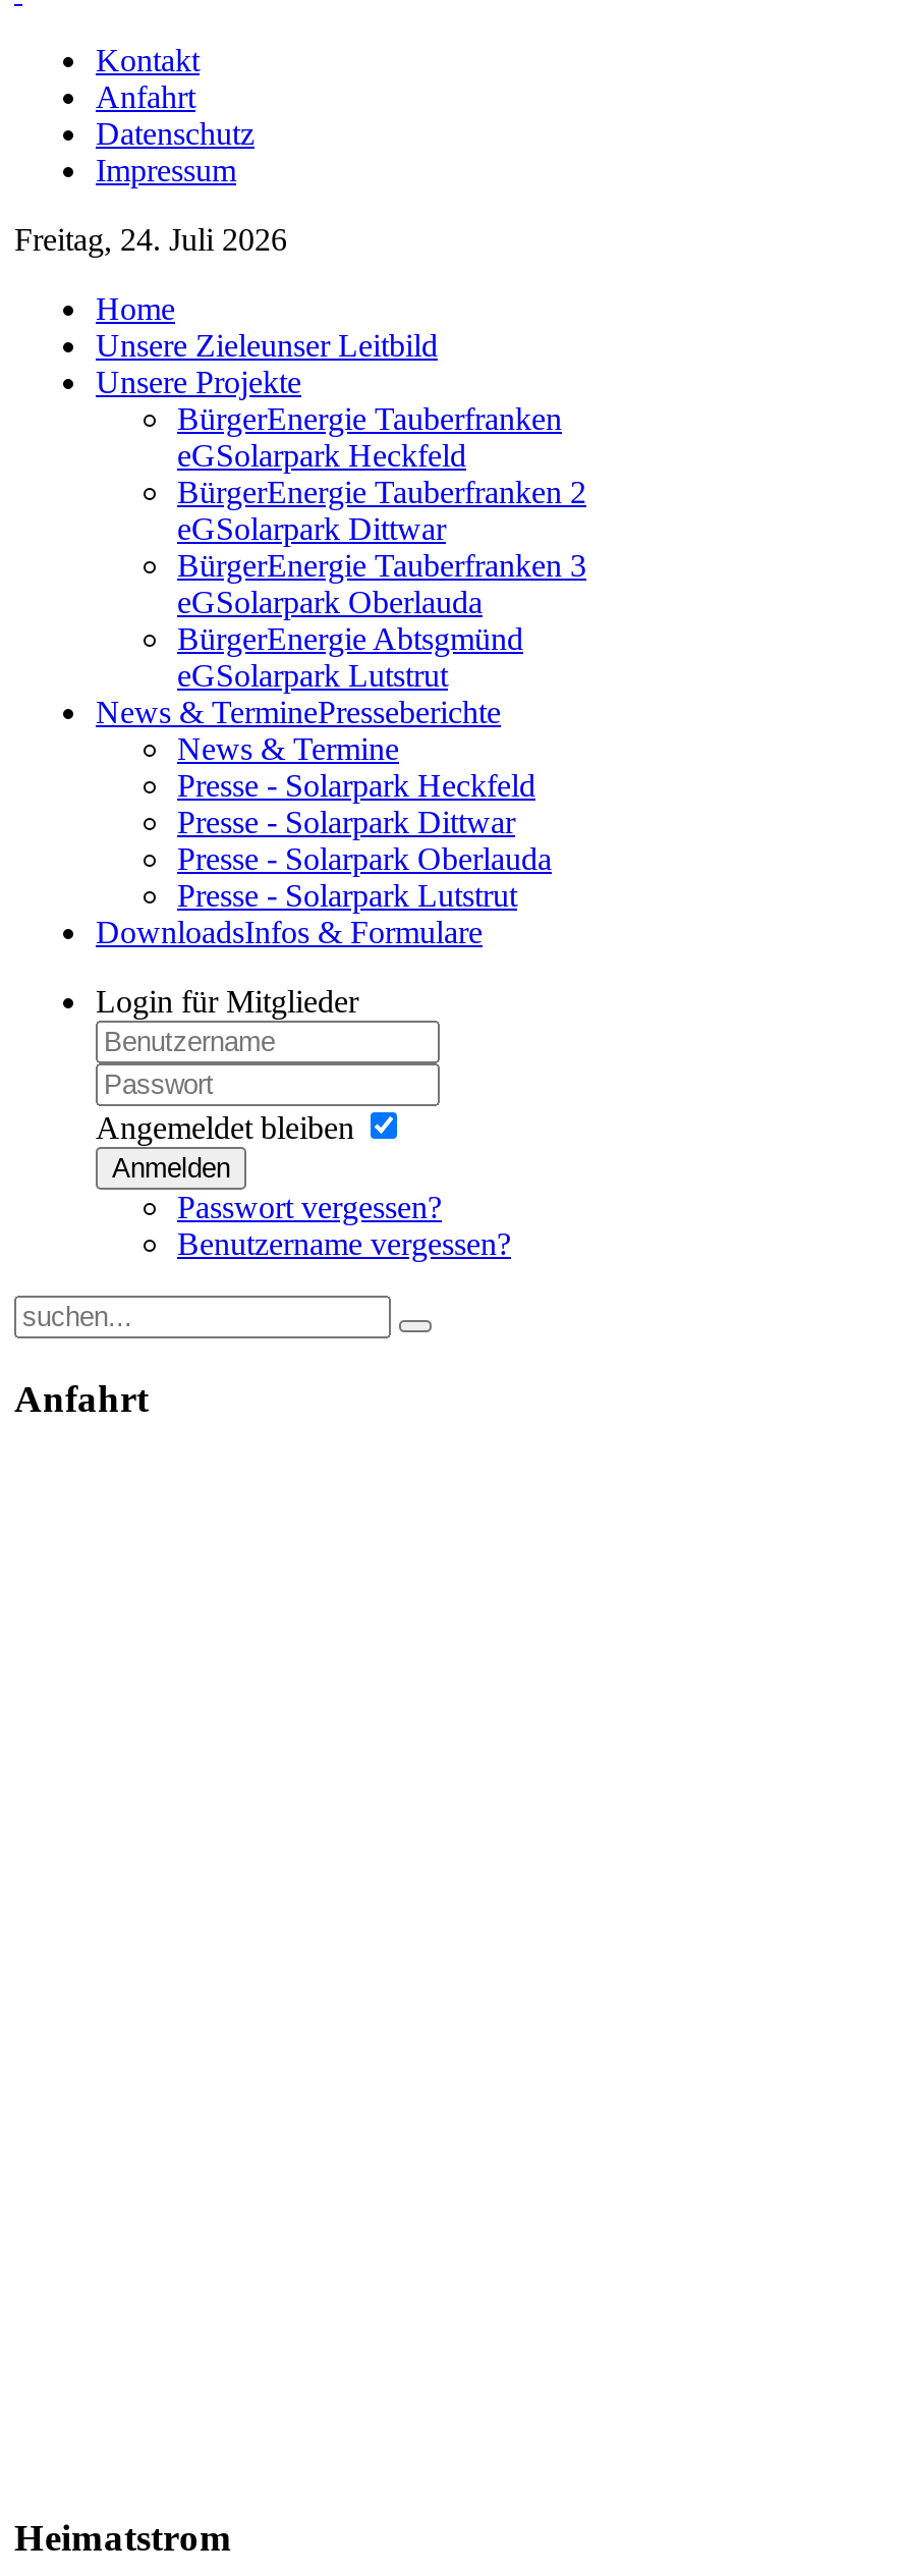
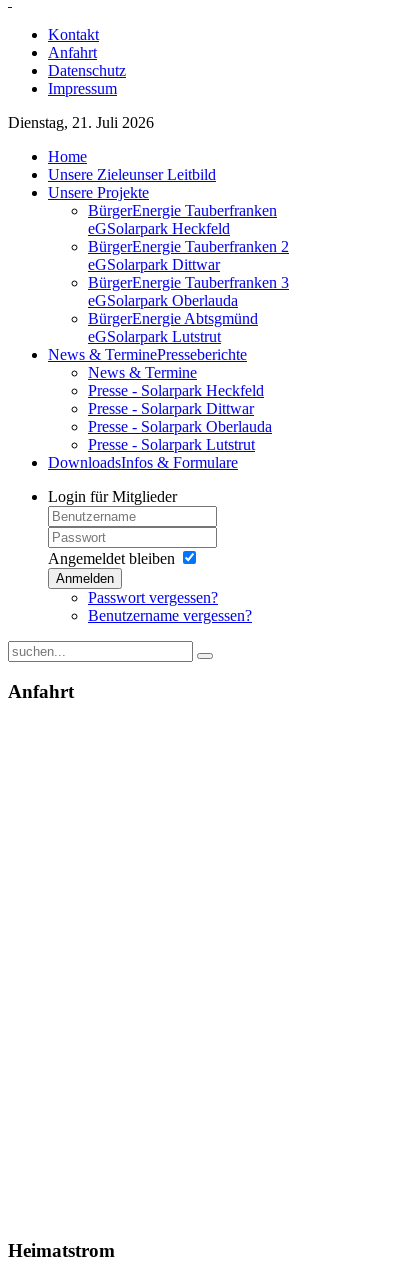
- Freitag, 24. Juli 2026
+ Dienstag, 21. Juli 2026
